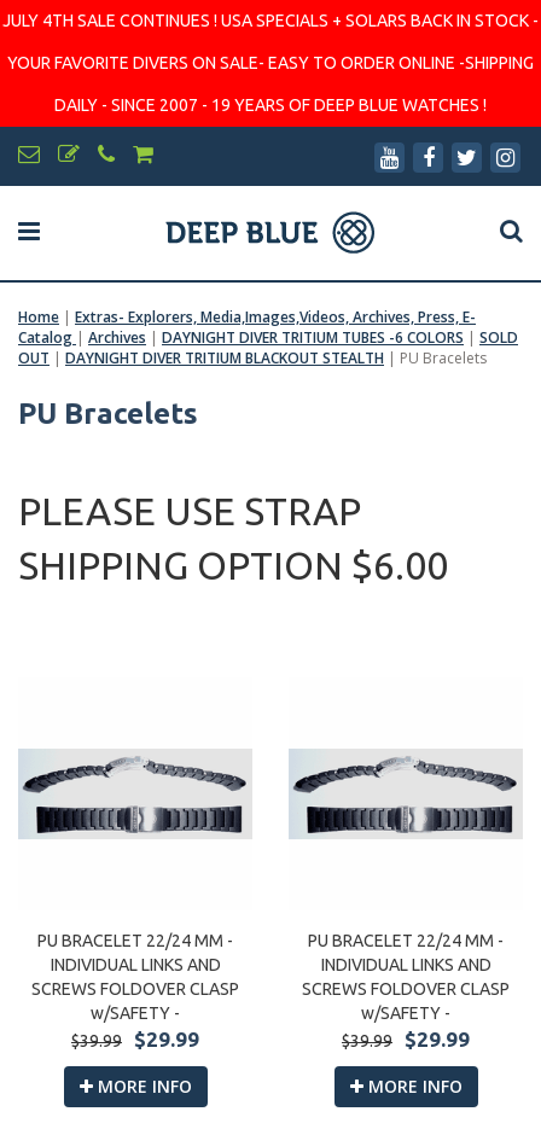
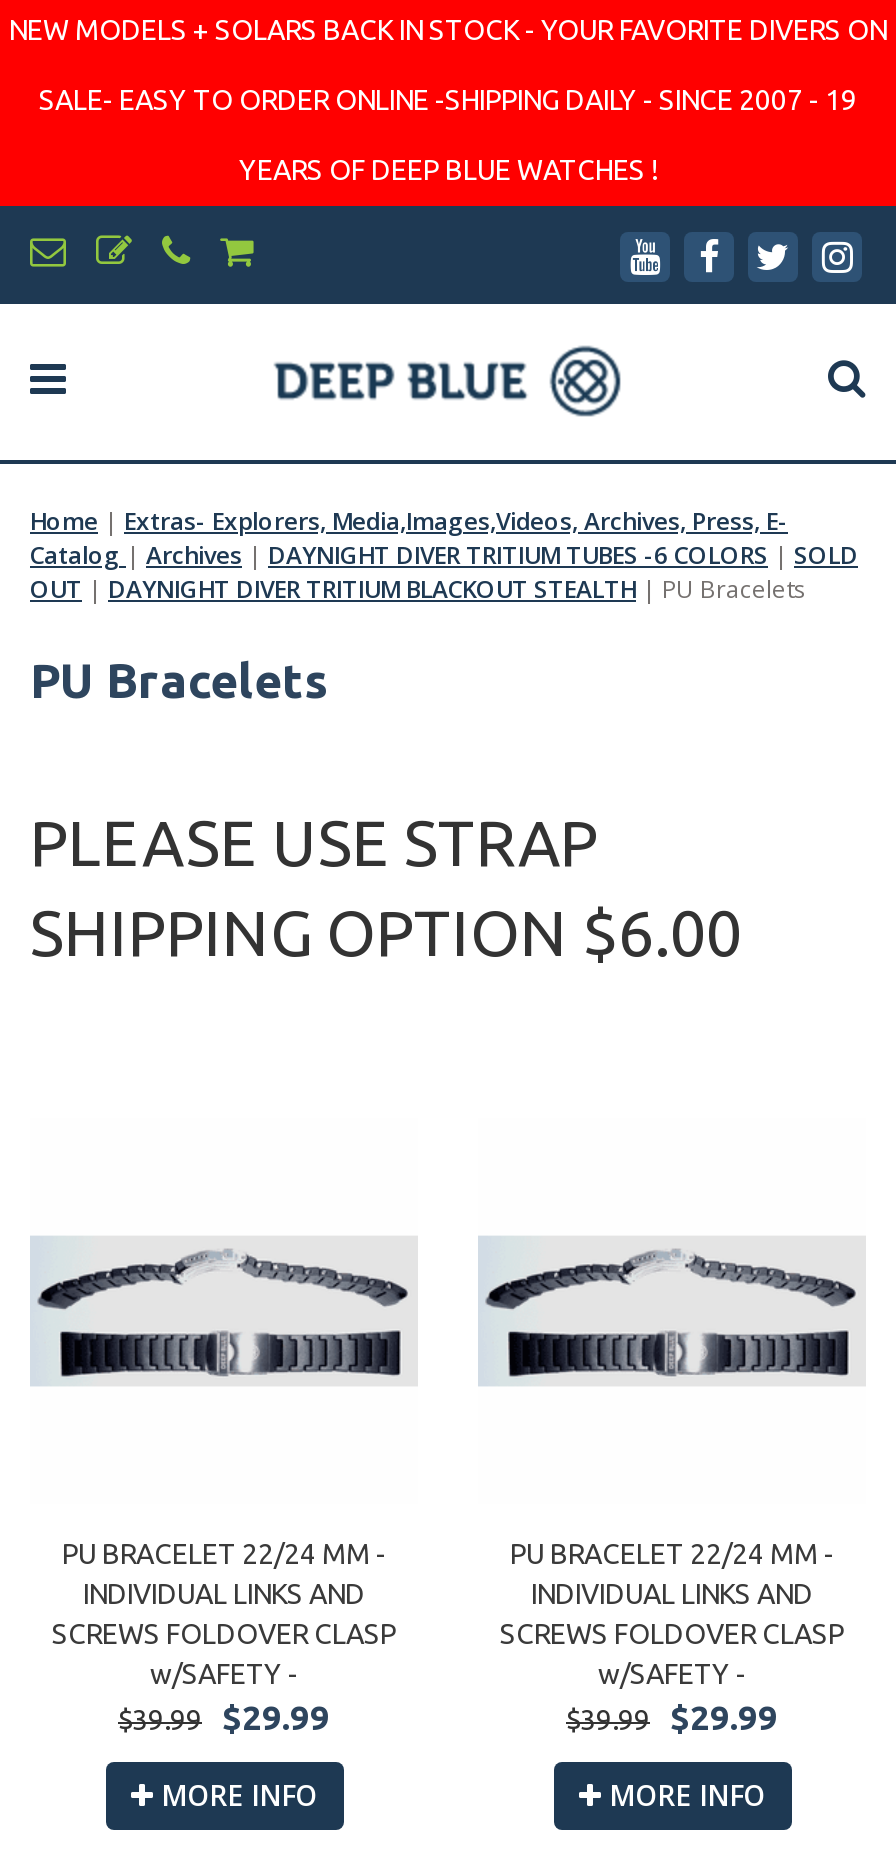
- JULY 4TH SALE CONTINUES ! USA SPECIALS + SOLARS BACK IN STOCK -
+ NEW MODELS + SOLARS BACK IN STOCK - YOUR FAVORITE DIVERS ON

- YOUR FAVORITE DIVERS ON SALE- EASY TO ORDER ONLINE -SHIPPING
+ SALE- EASY TO ORDER ONLINE -SHIPPING DAILY - SINCE 2007 - 19

- DAILY - SINCE 2007 - 19 YEARS OF DEEP BLUE WATCHES !
+ YEARS OF DEEP BLUE WATCHES !
